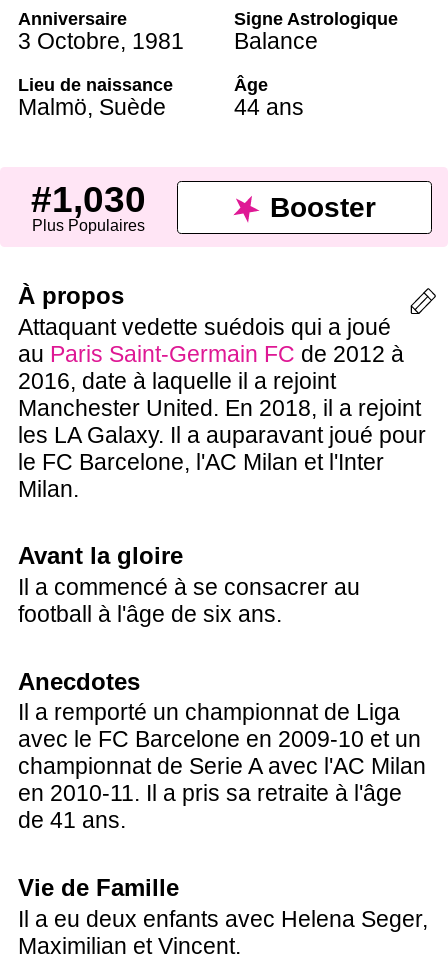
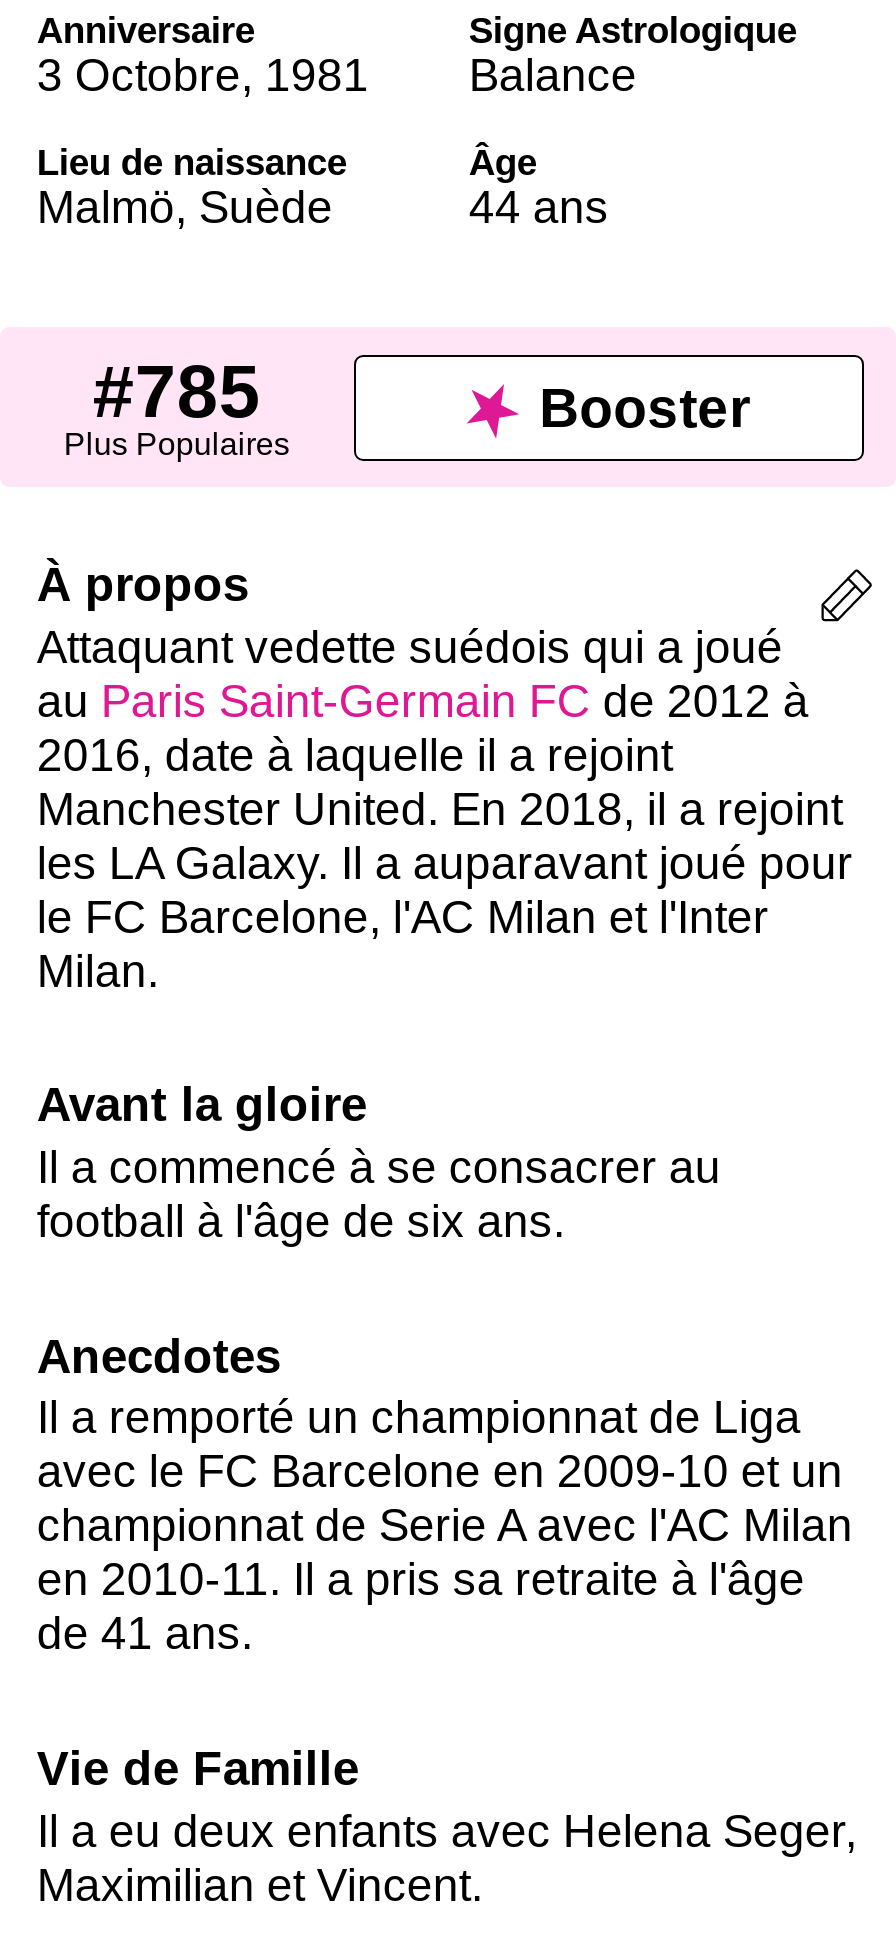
- #1,030
+ #785
